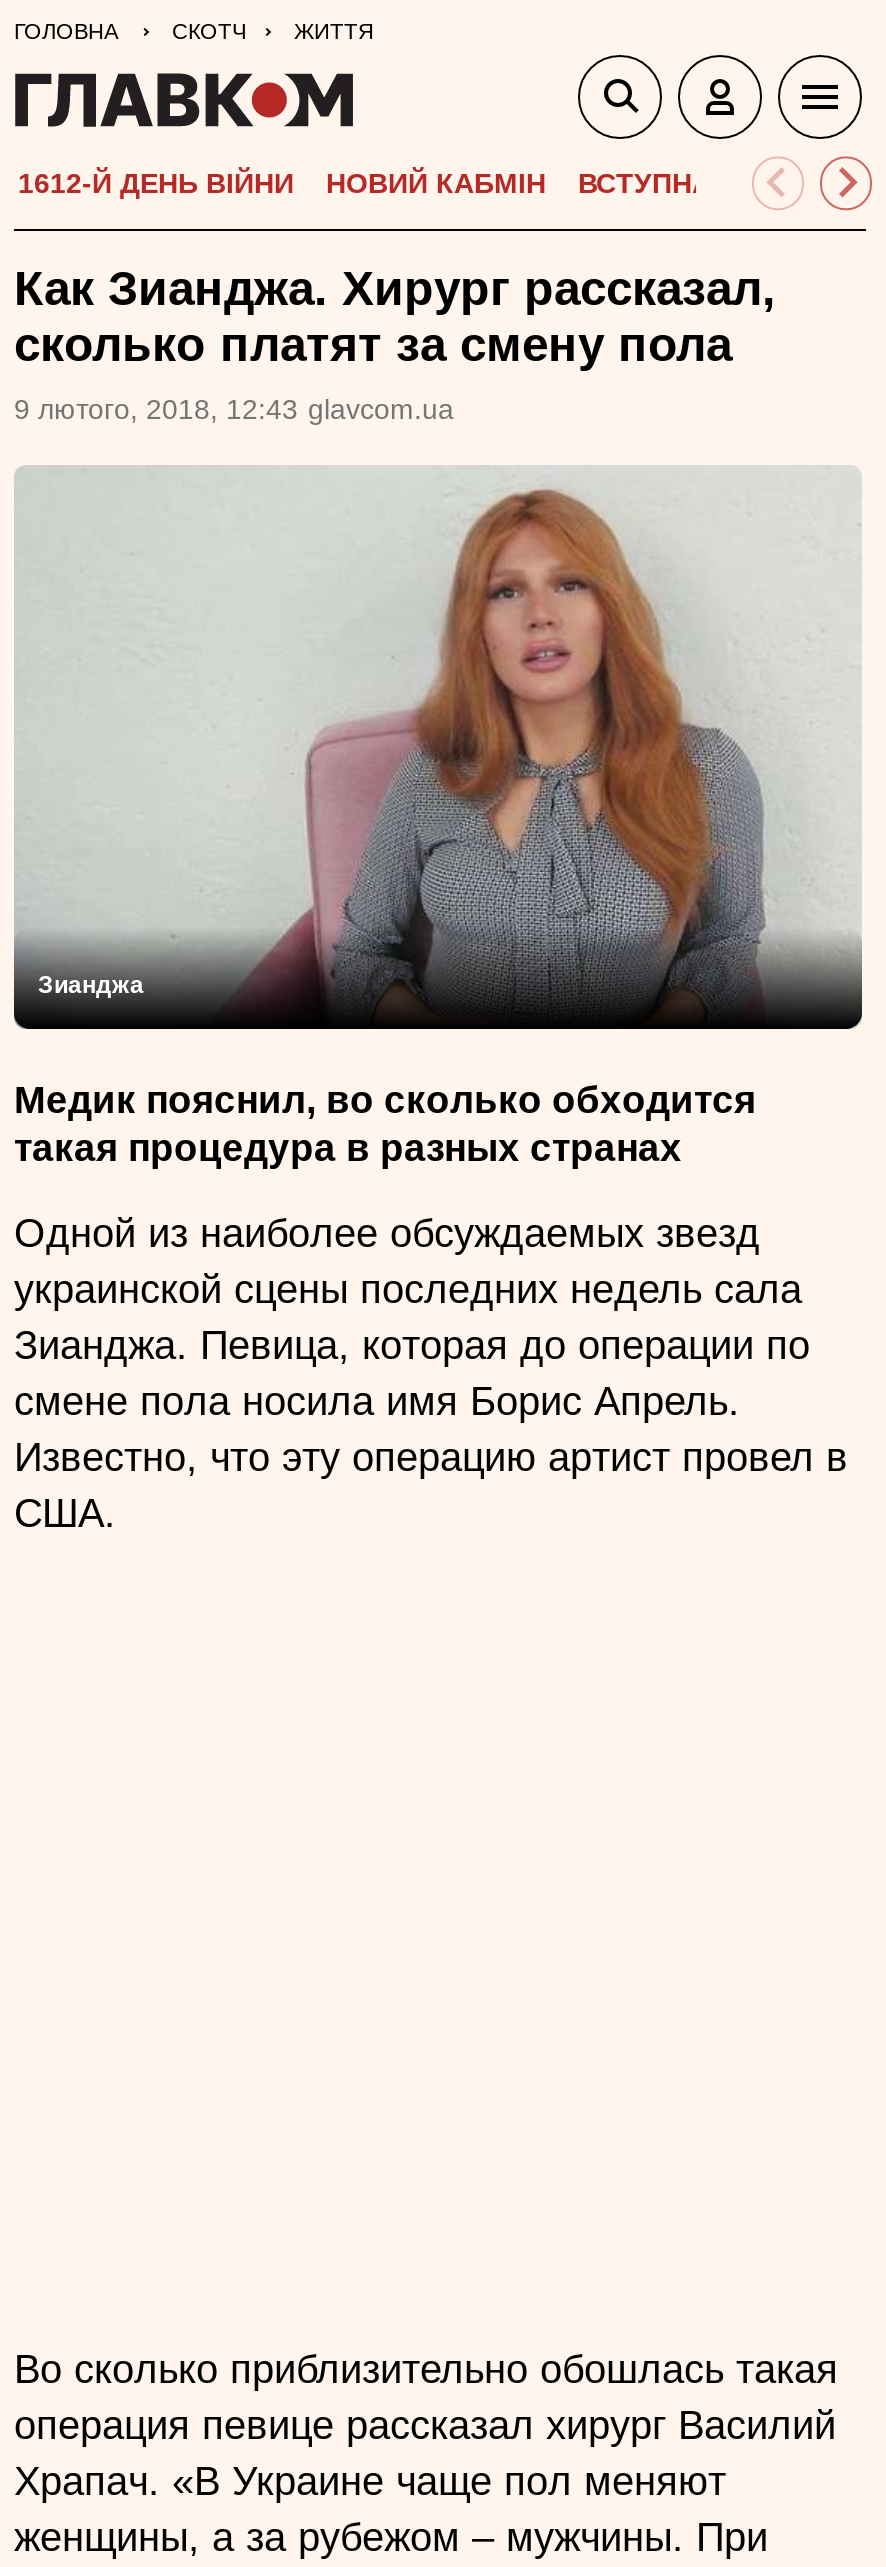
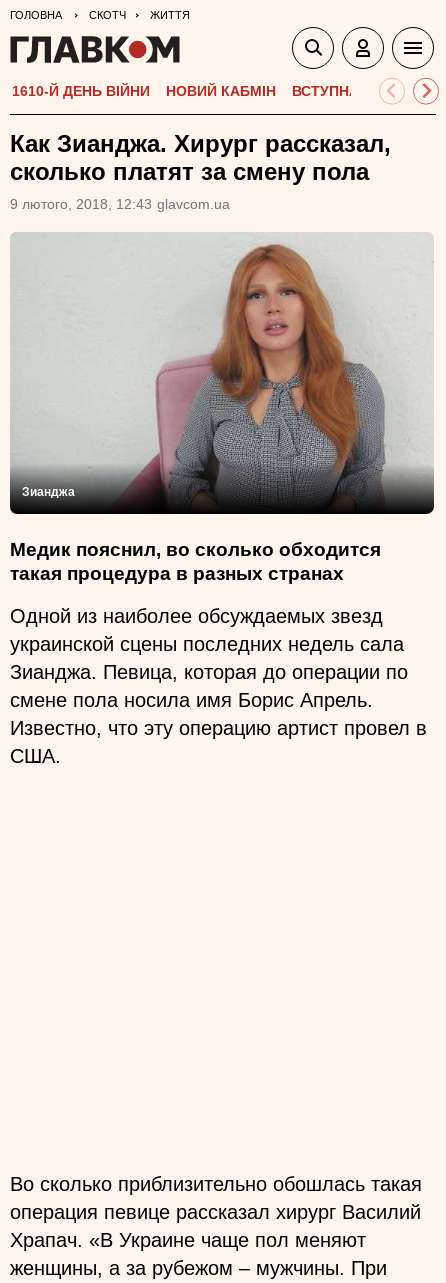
- 1612-Й ДЕНЬ ВІЙНИ
+ 1610-Й ДЕНЬ ВІЙНИ
